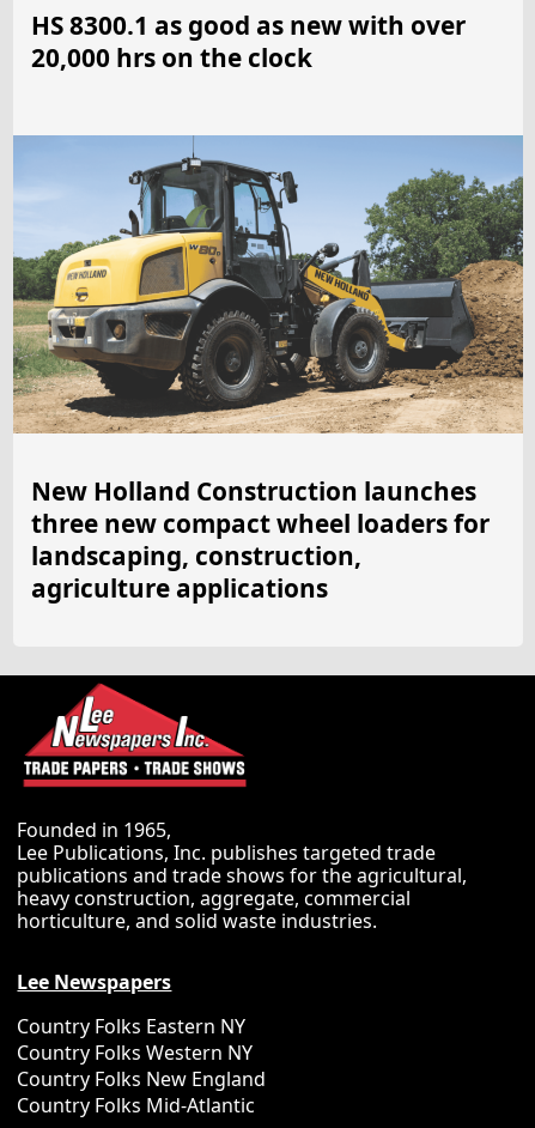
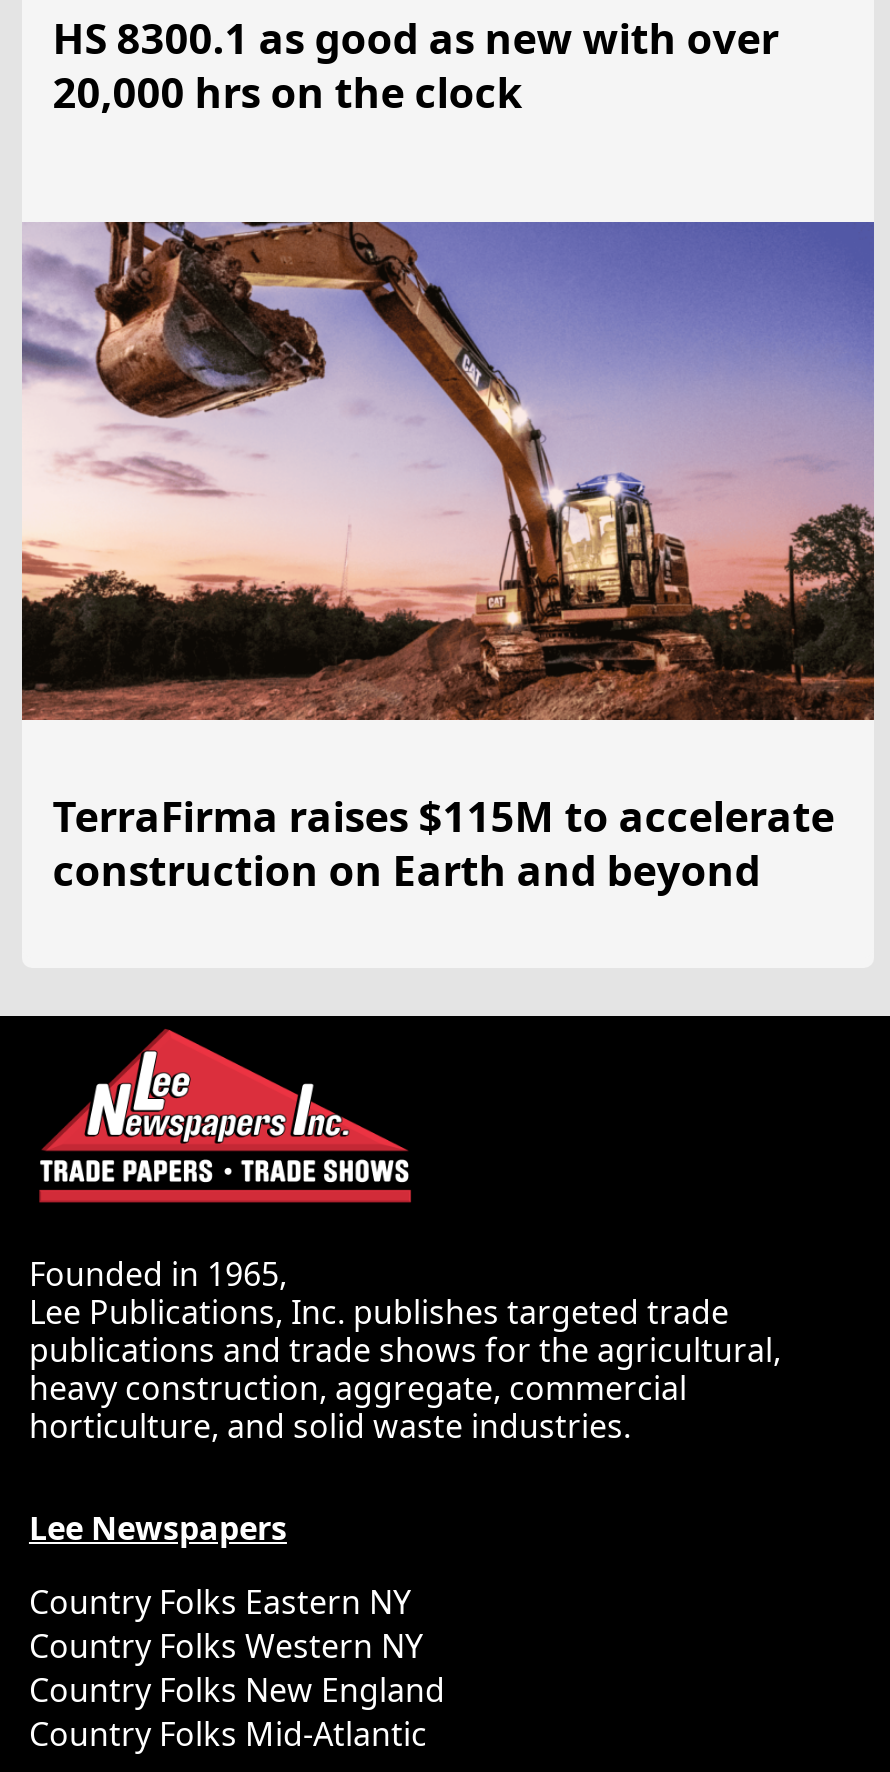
- [image]
- New Holland Construction launches
- three new compact wheel loaders for
- landscaping, construction,
- agriculture applications
+ [image]
+ TerraFirma raises $115M to accelerate
+ construction on Earth and beyond
